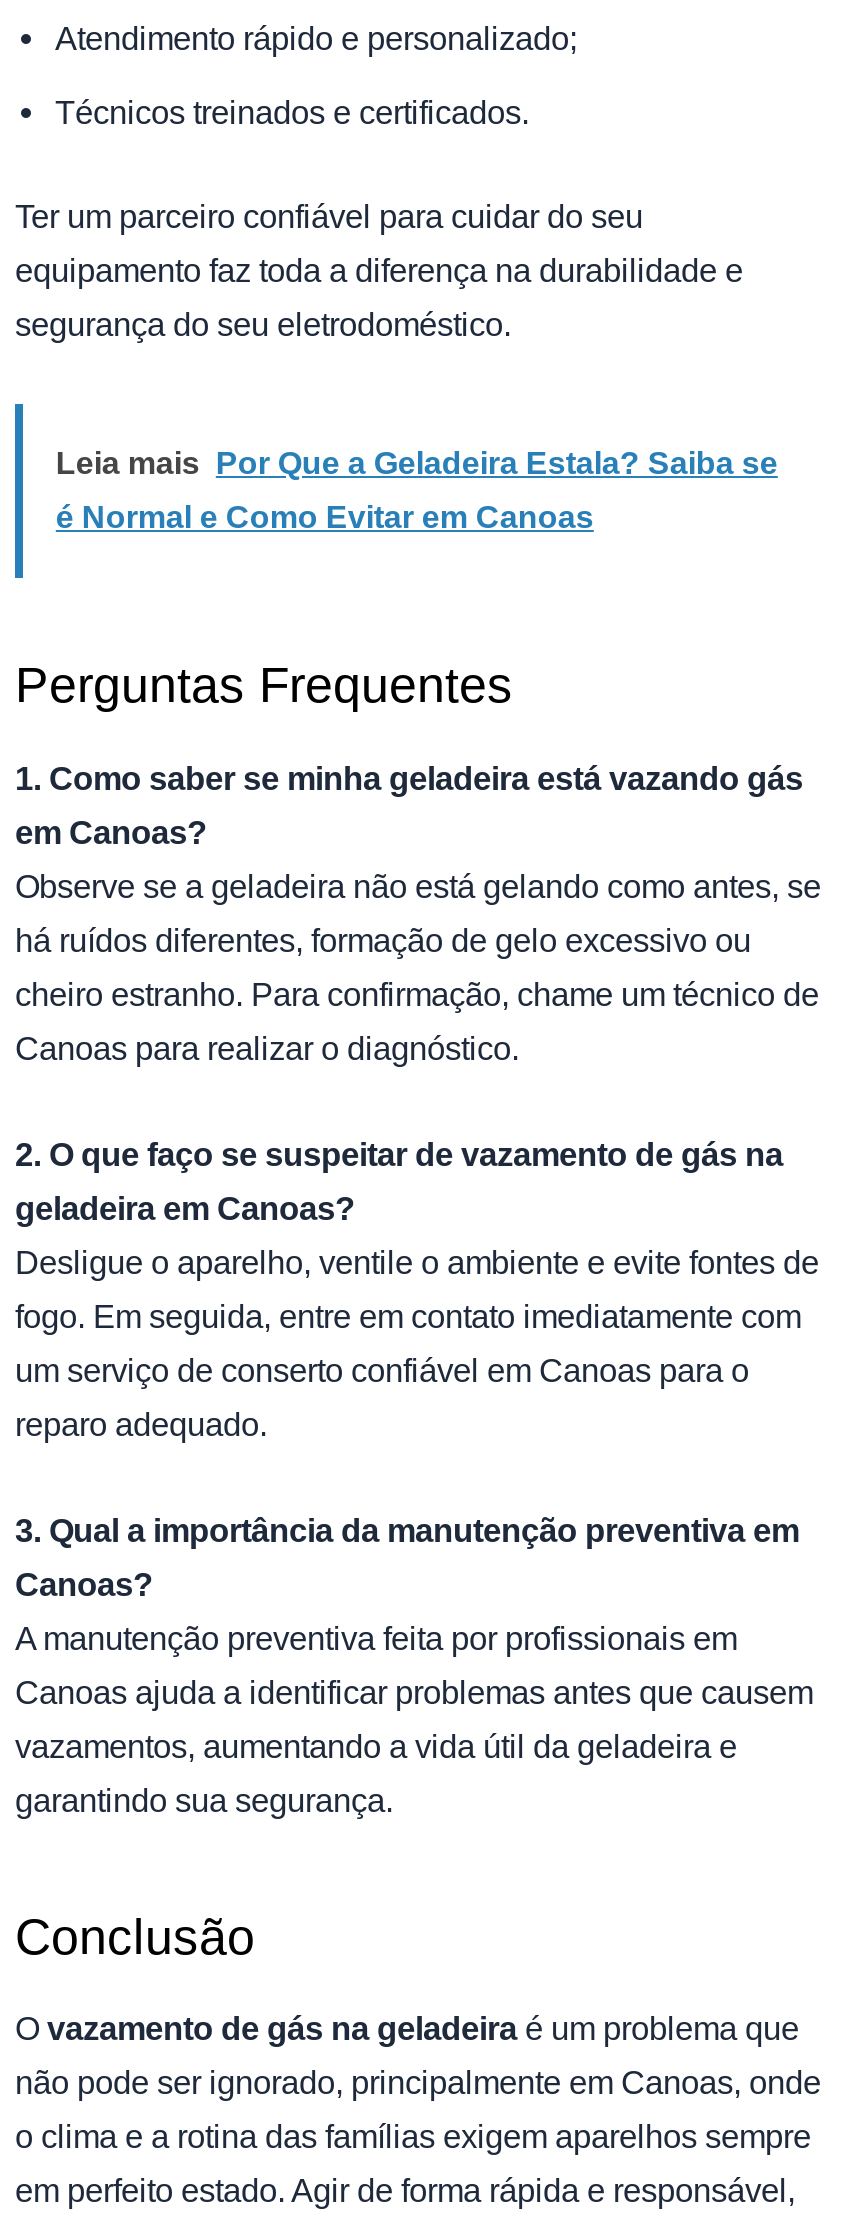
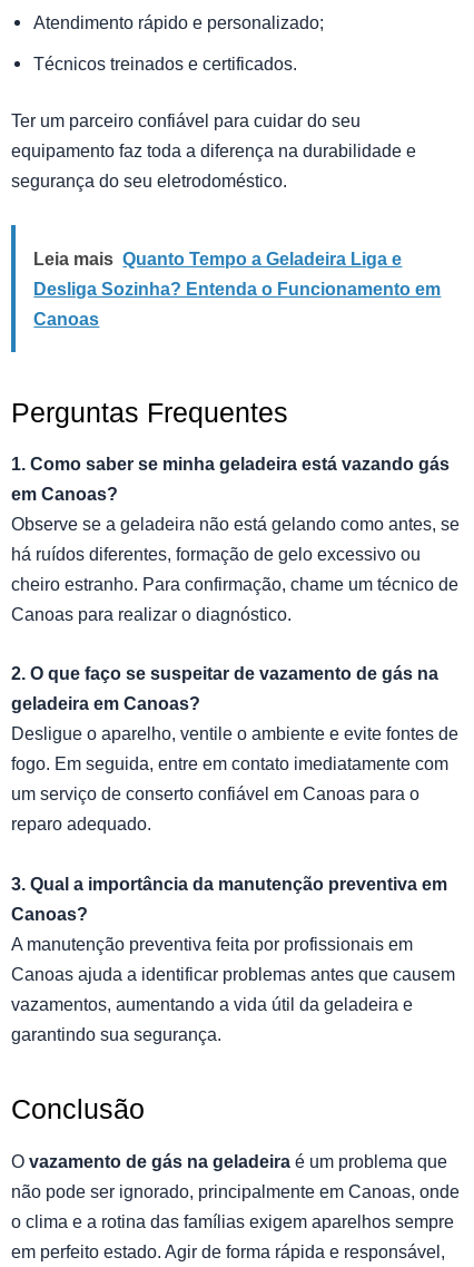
- Leia mais Por Que a Geladeira Estala? Saiba se
- é Normal e Como Evitar em Canoas
+ Leia mais Quanto Tempo a Geladeira Liga e
+ Desliga Sozinha? Entenda o Funcionamento em
+ Canoas
